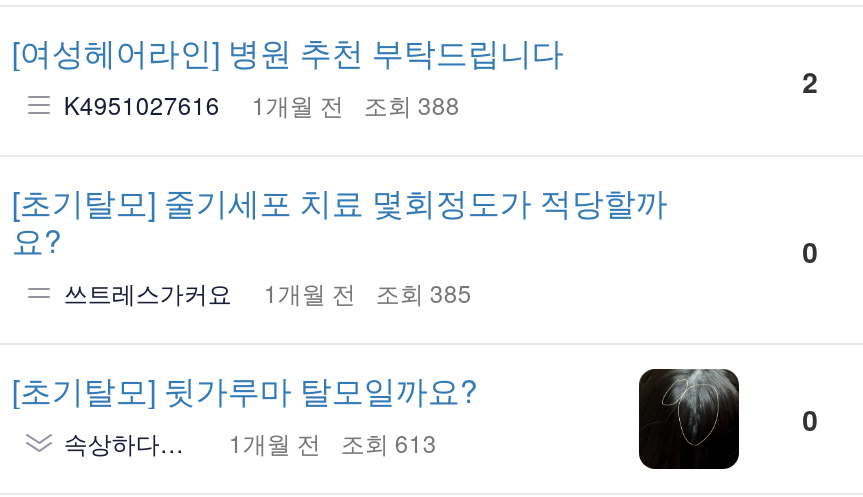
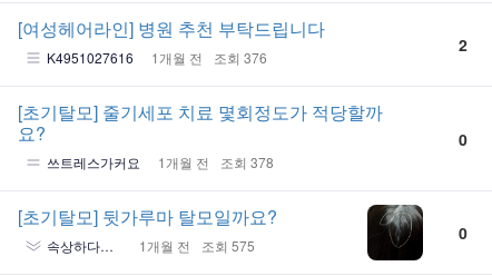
- K4951027616 1개월 전 조회 388
+ K4951027616 1개월 전 조회 376

- 쓰트레스가커요 1개월 전 조회 385
+ 쓰트레스가커요 1개월 전 조회 378

- 1개월 전 조회 613
+ 1개월 전 조회 575
